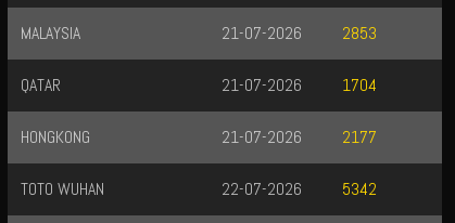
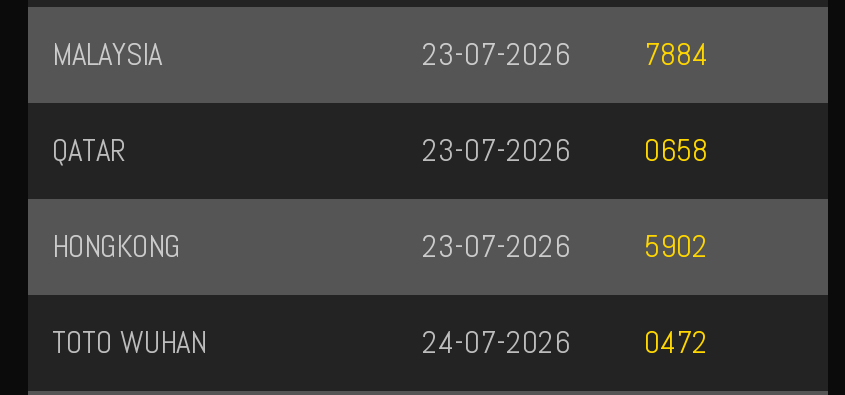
- 21-07-2026
+ 23-07-2026

- 2853
+ 7884

- 21-07-2026
+ 23-07-2026

- 1704
+ 0658

- 21-07-2026
+ 23-07-2026

- 2177
+ 5902

- 22-07-2026
+ 24-07-2026

- 5342
+ 0472
